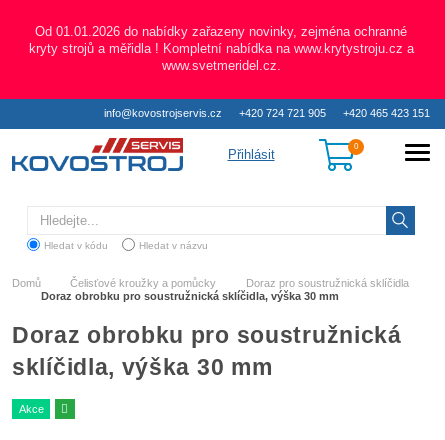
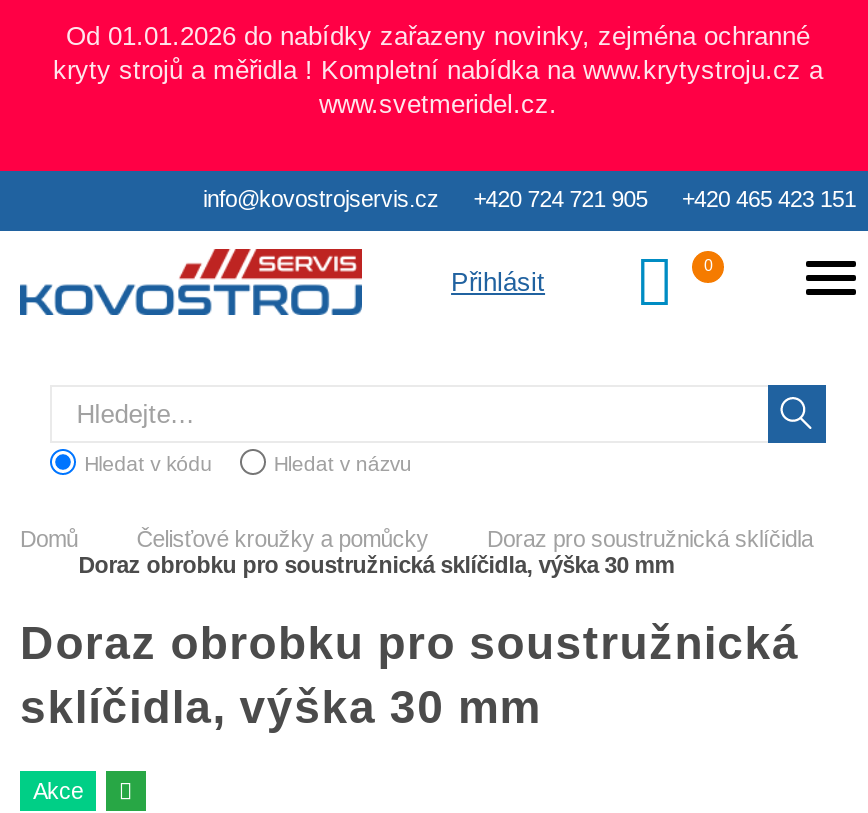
- [image]
+ [image]
